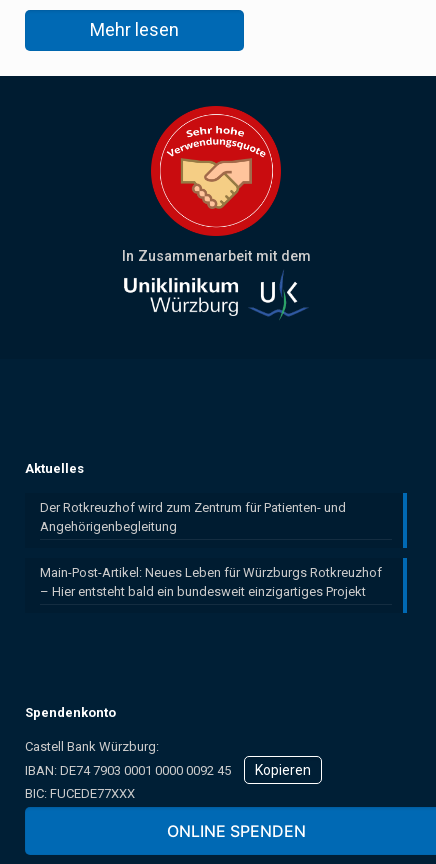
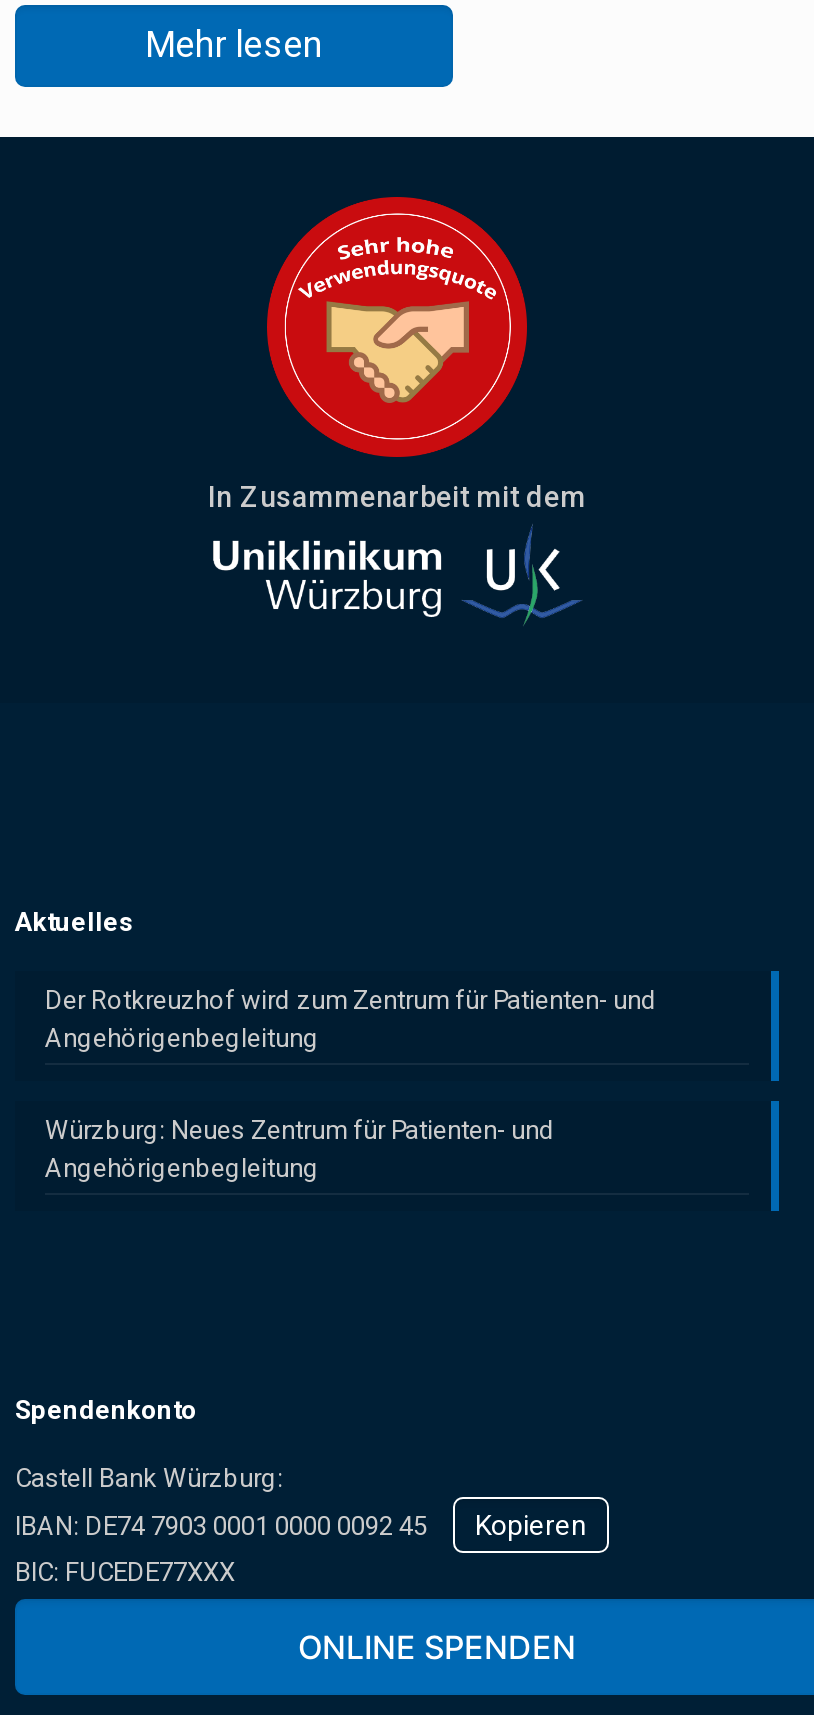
- Main-Post-Artikel: Neues Leben für Würzburgs Rotkreuzhof
- – Hier entsteht bald ein bundesweit einzigartiges Projekt
+ Würzburg: Neues Zentrum für Patienten- und
+ Angehörigenbegleitung
